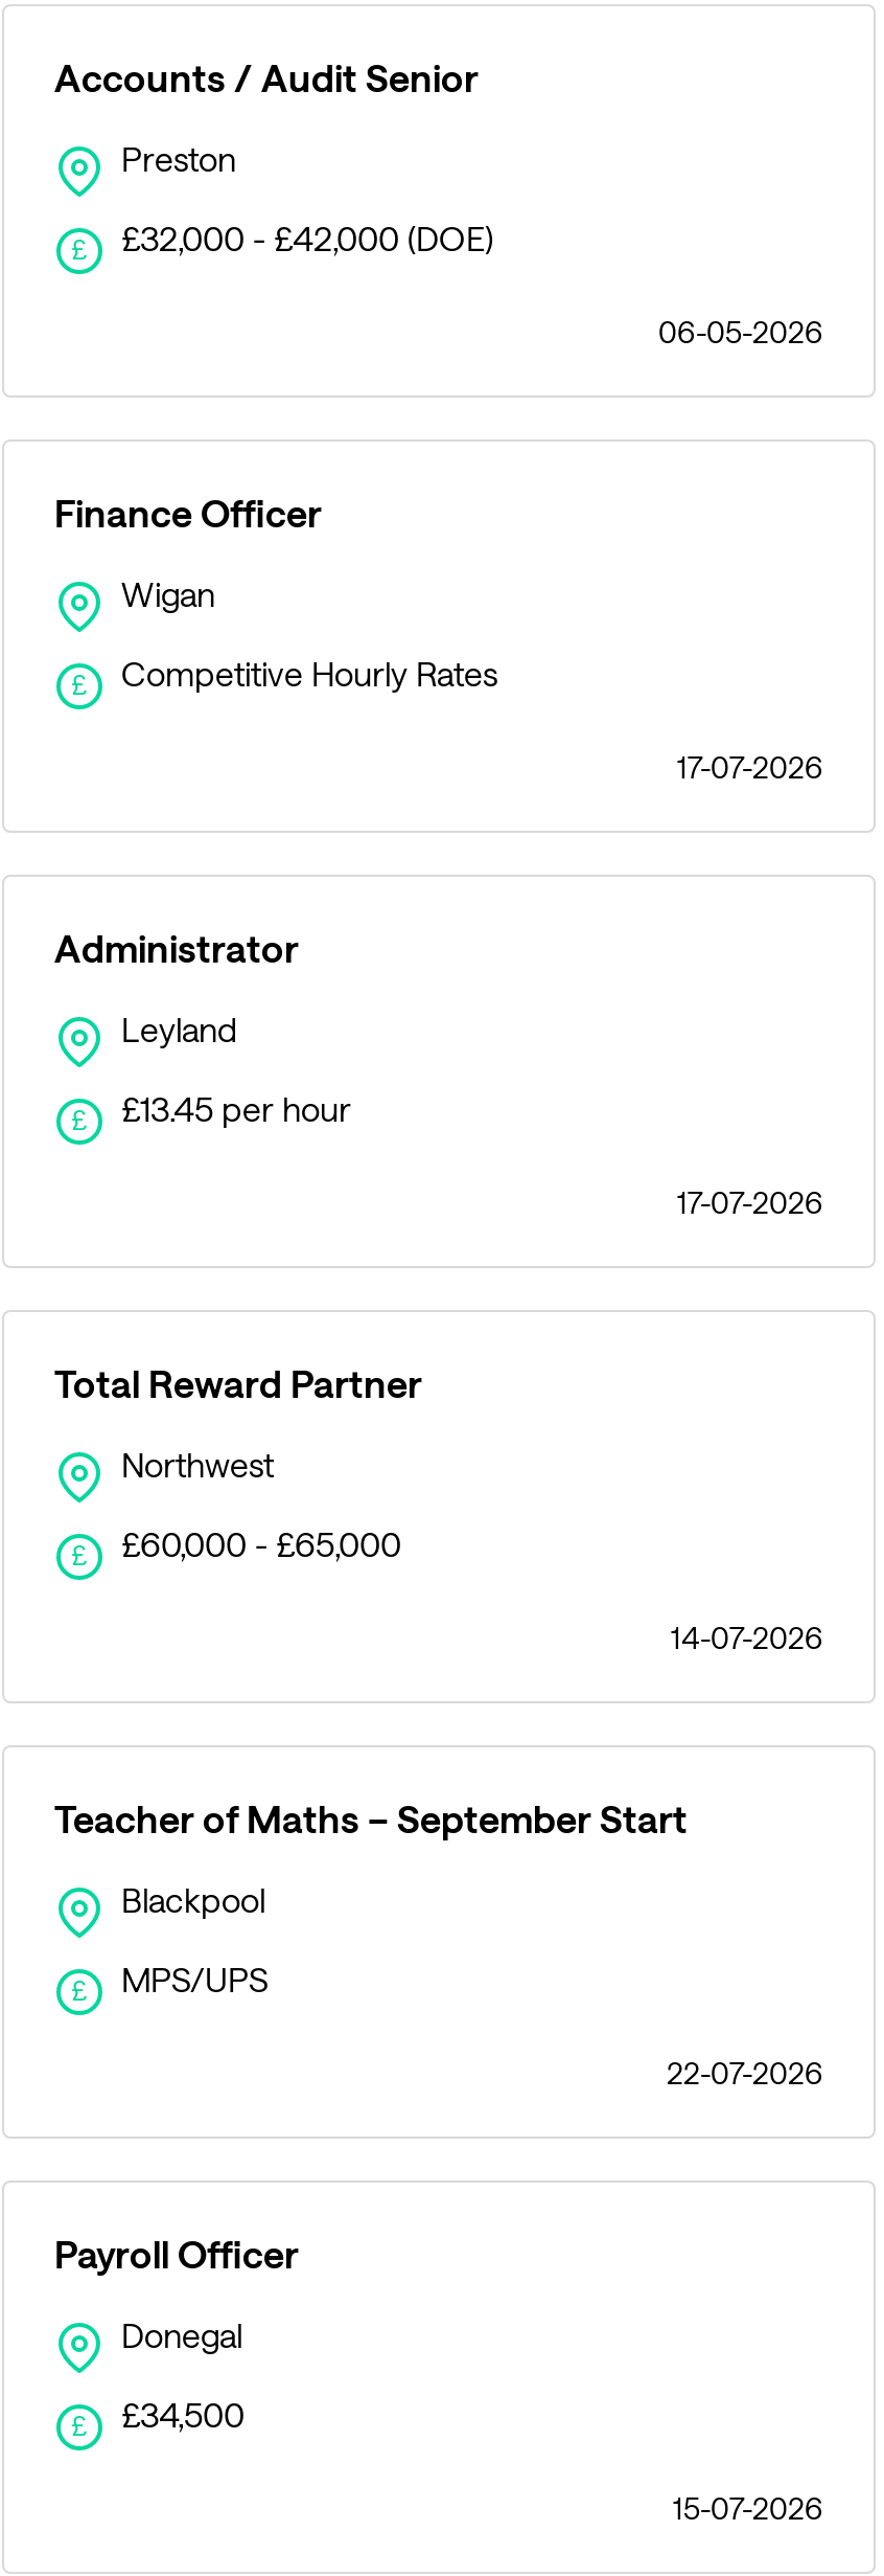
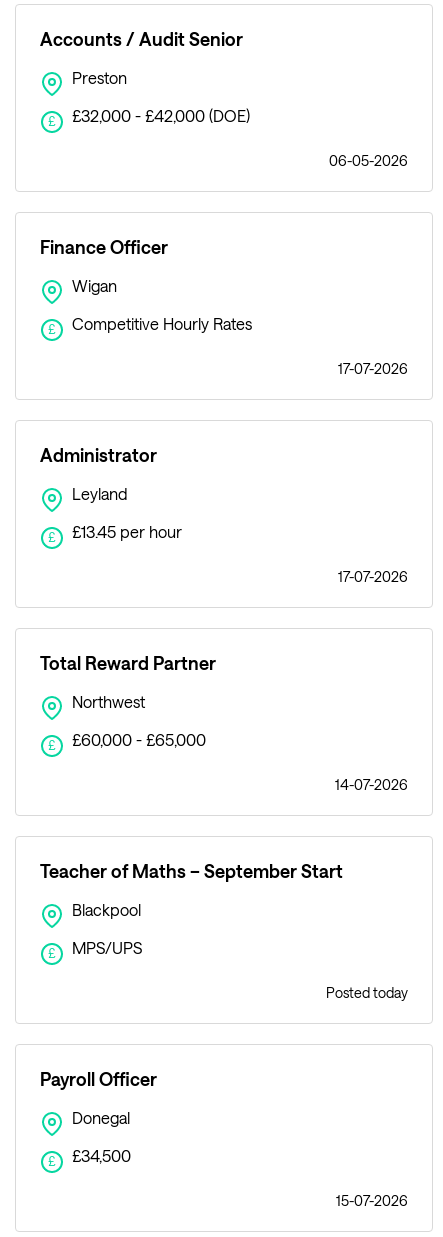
- 22-07-2026
+ Posted today
